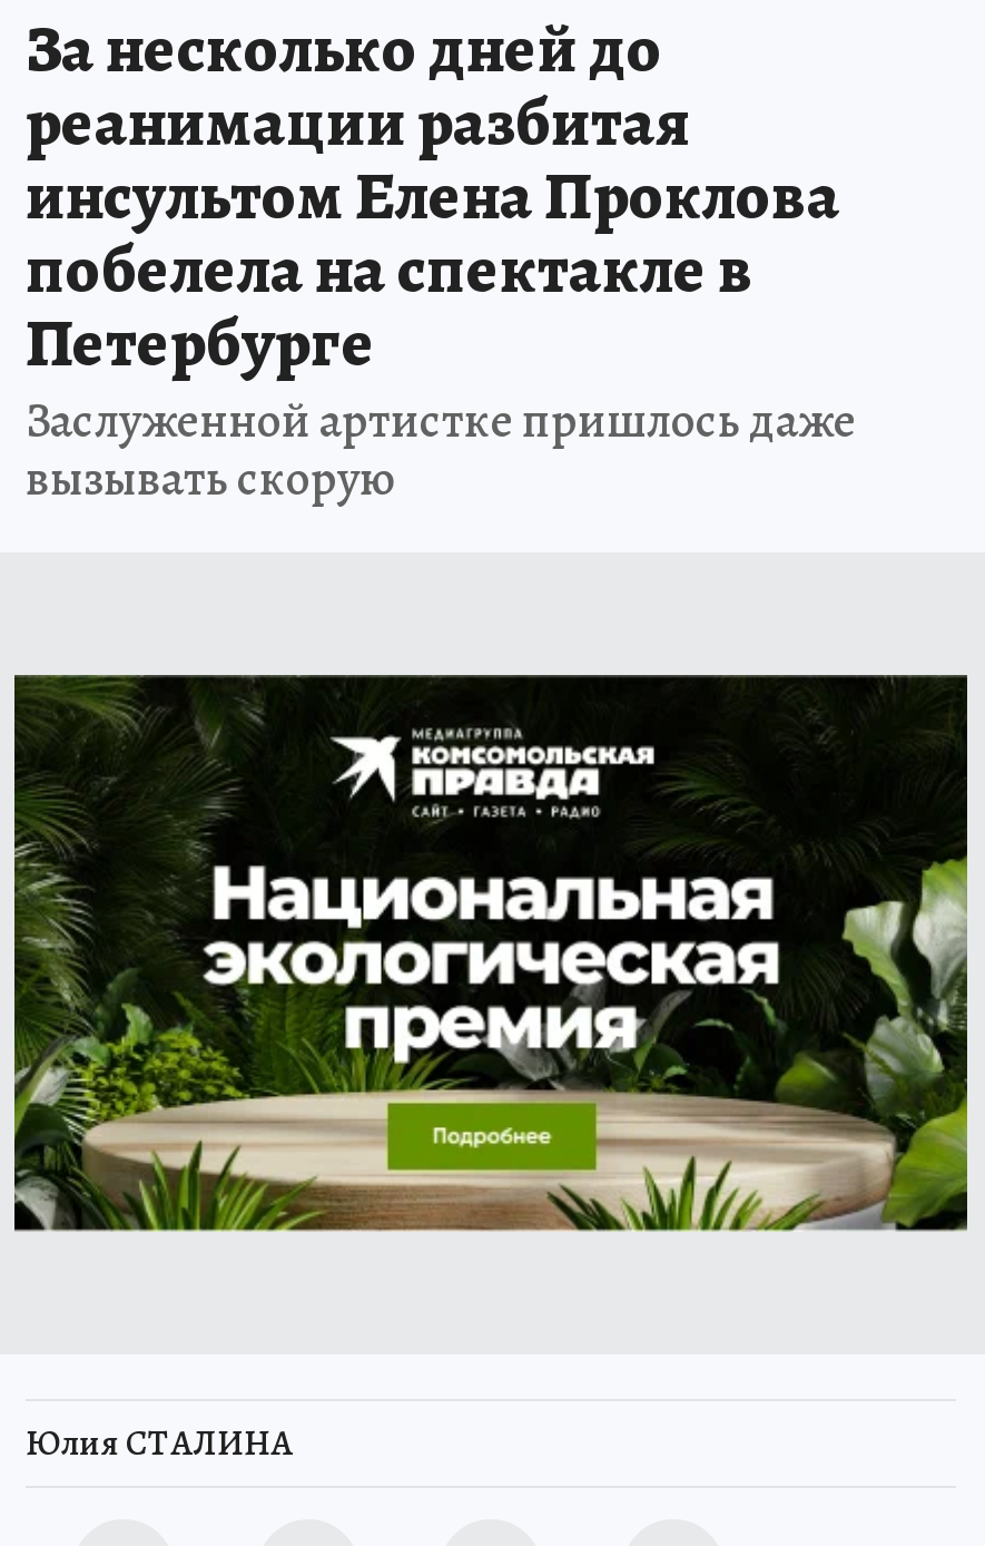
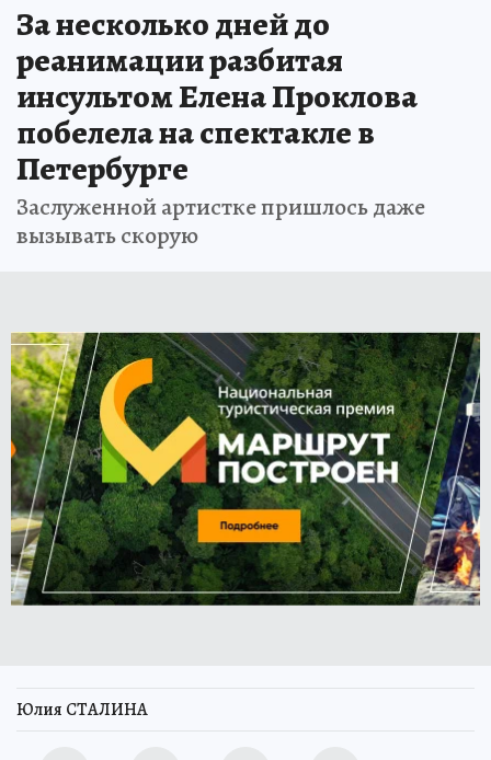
- [image]
+ [image]
